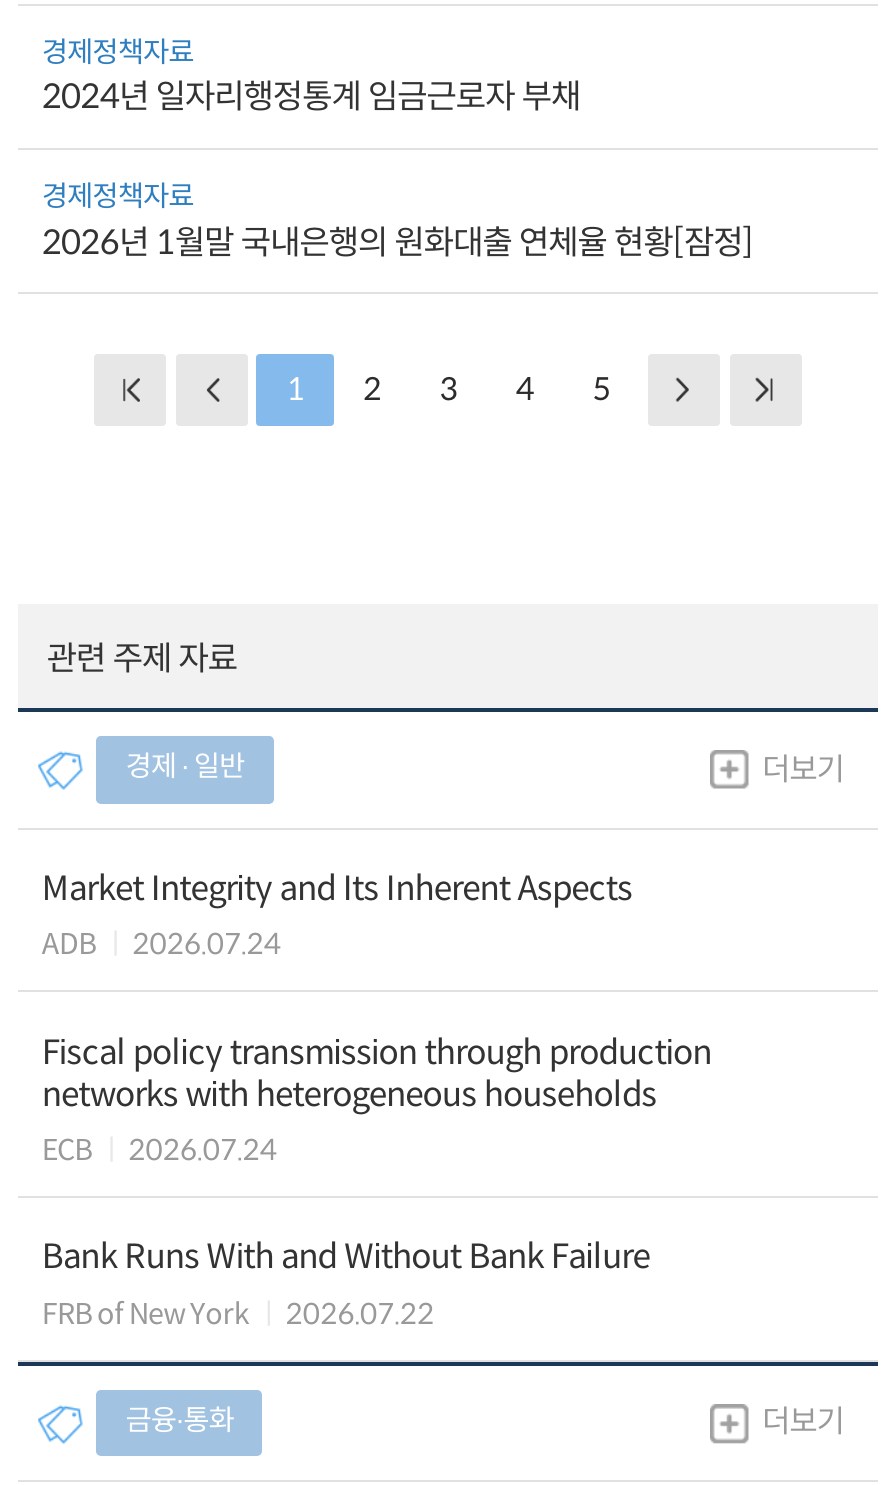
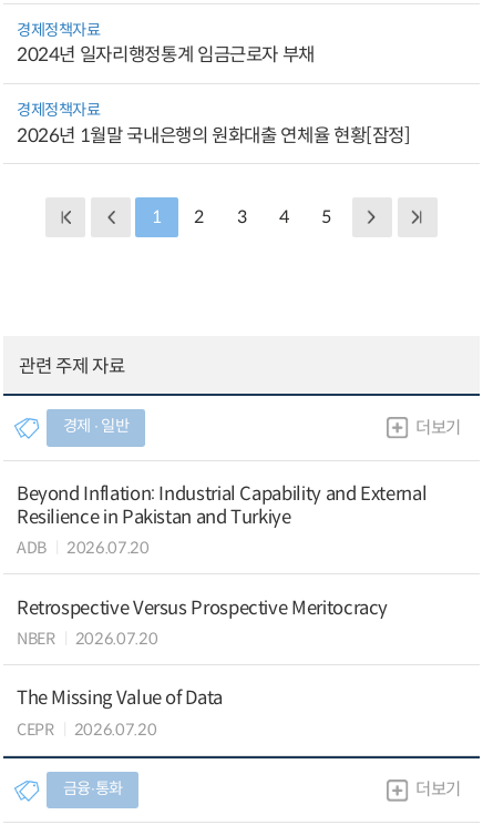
- Market Integrity and Its Inherent Aspects
+ Beyond Inflation: Industrial Capability and External
+ Resilience in Pakistan and Turkiye

- ADB 2026.07.24
+ ADB 2026.07.20

moved down: ADB

- Fiscal policy transmission through production
- networks with heterogeneous households
- ECB
- 2026.07.24
+ Retrospective Versus Prospective Meritocracy
+ NBER
+ 2026.07.20

- Bank Runs With and Without Bank Failure
- FRB of New York
- 2026.07.22
+ The Missing Value of Data
+ CEPR
+ 2026.07.20
